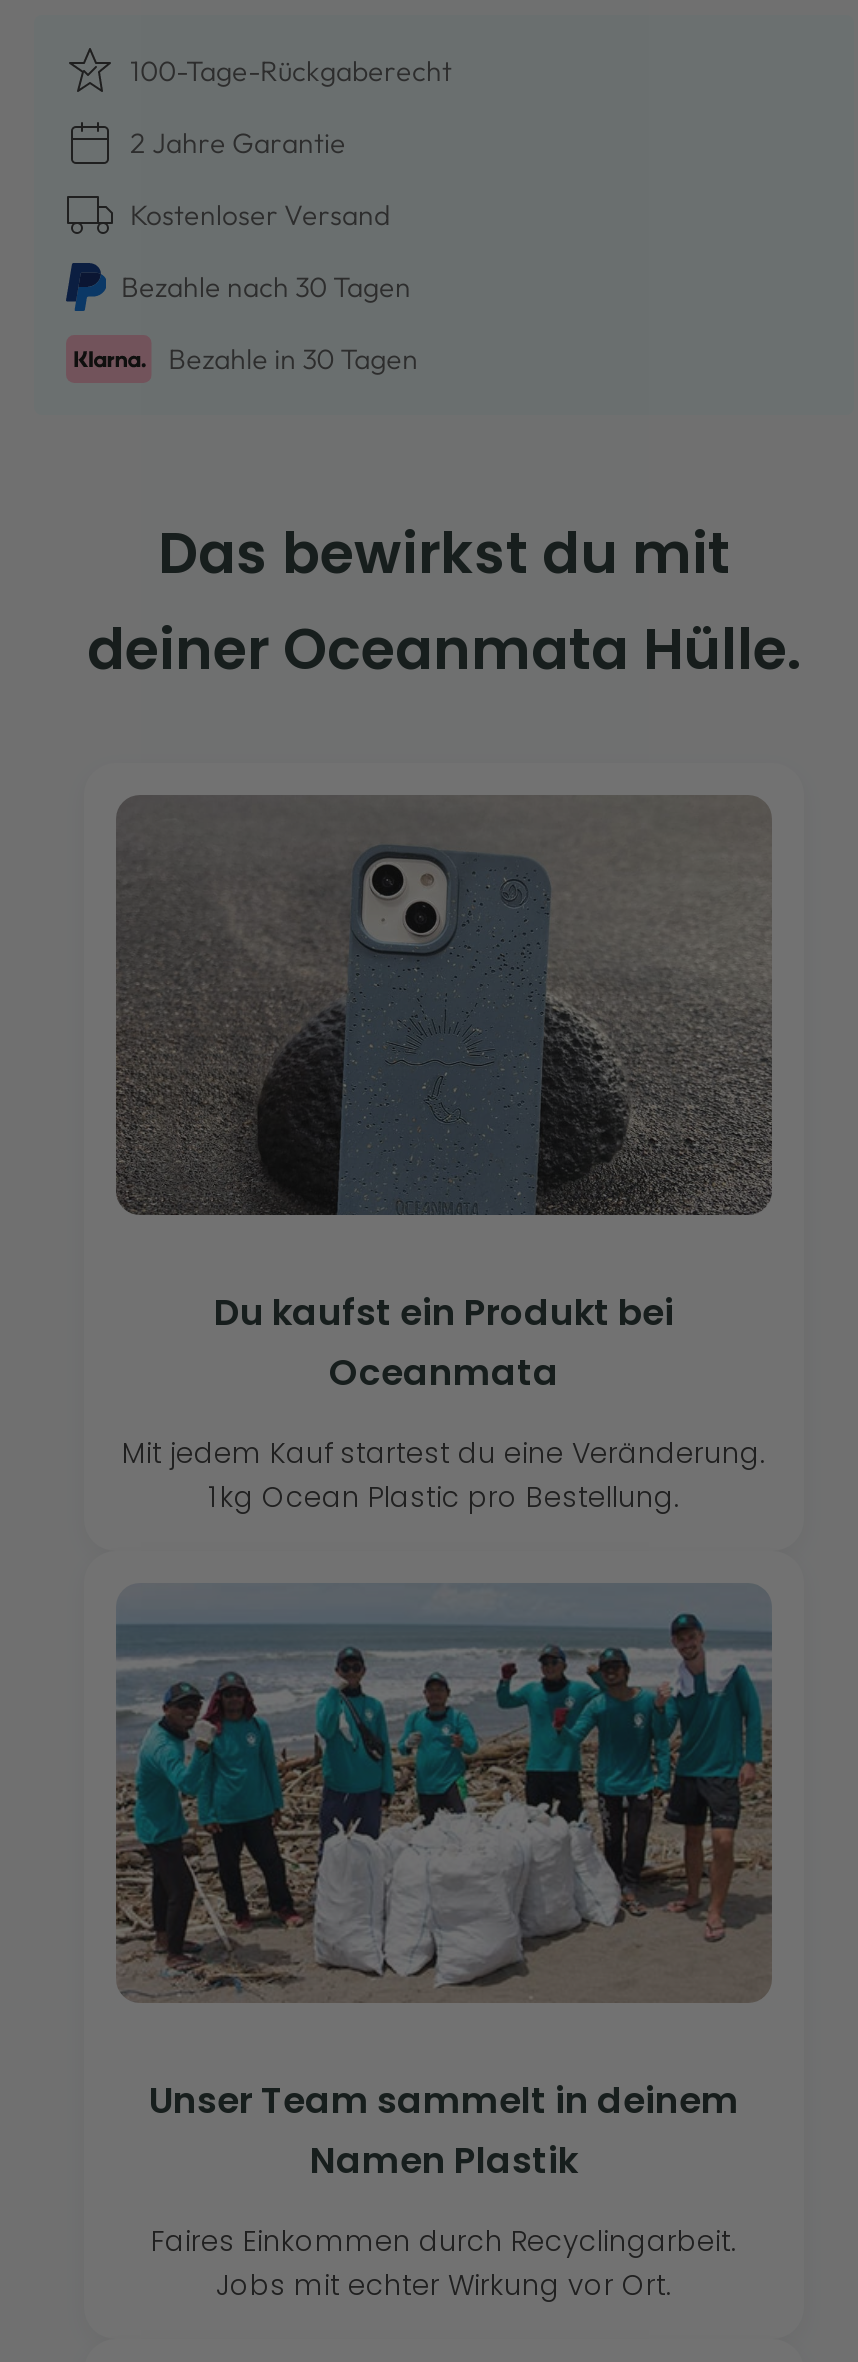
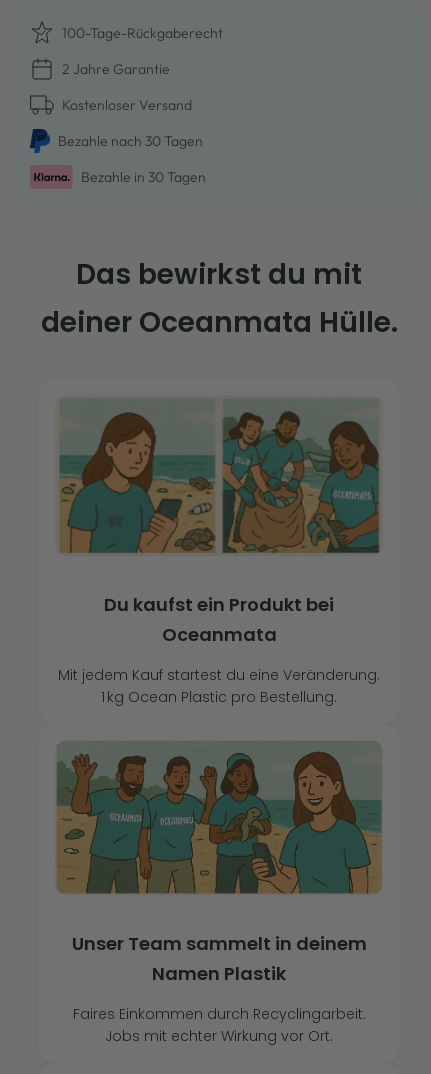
- [image]
+ [image]

- [image]
+ [image]
